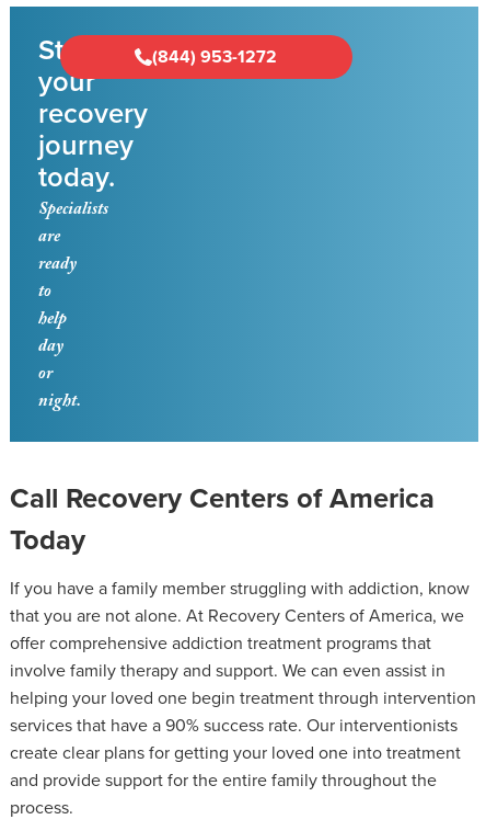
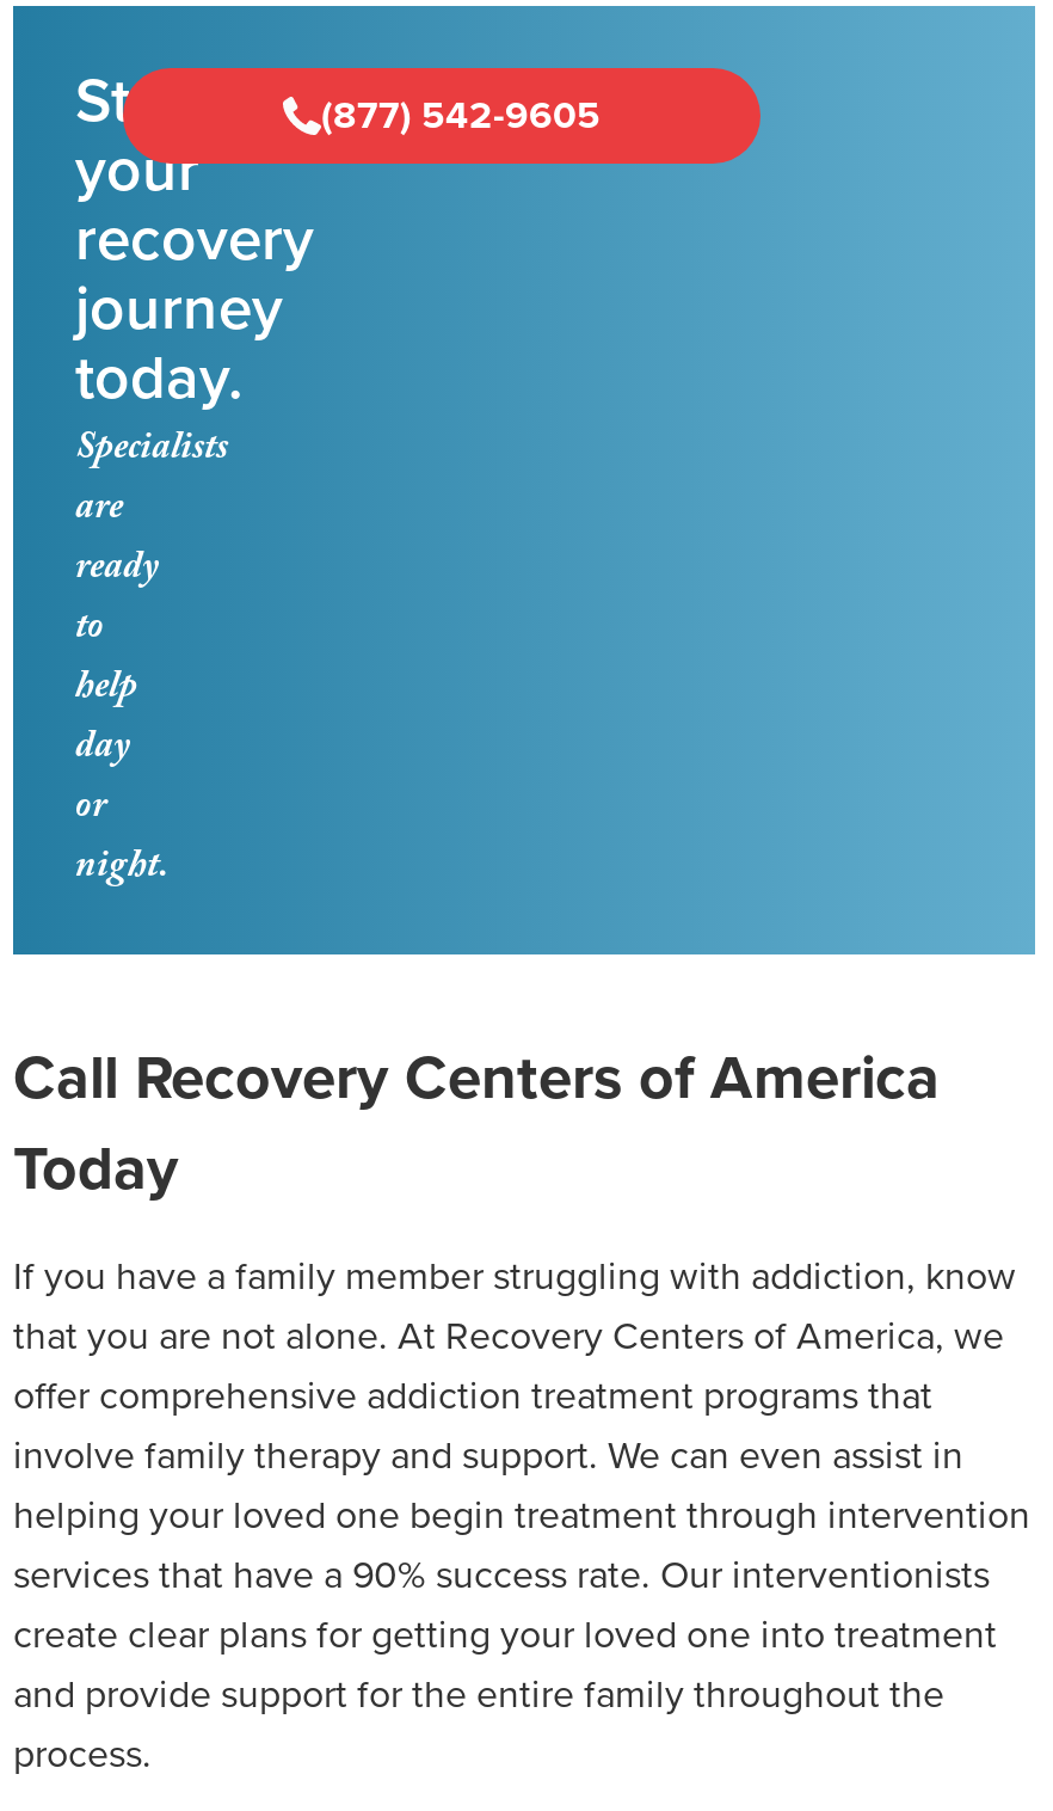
- (844) 953-1272
+ (877) 542-9605
